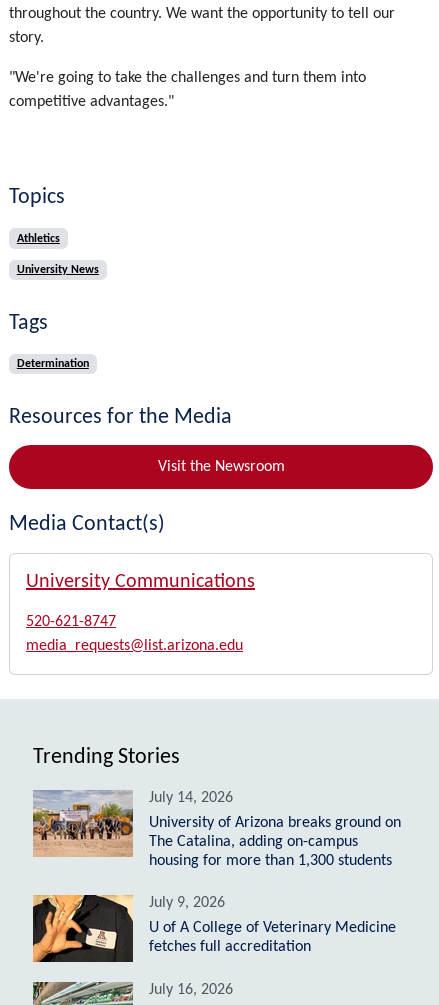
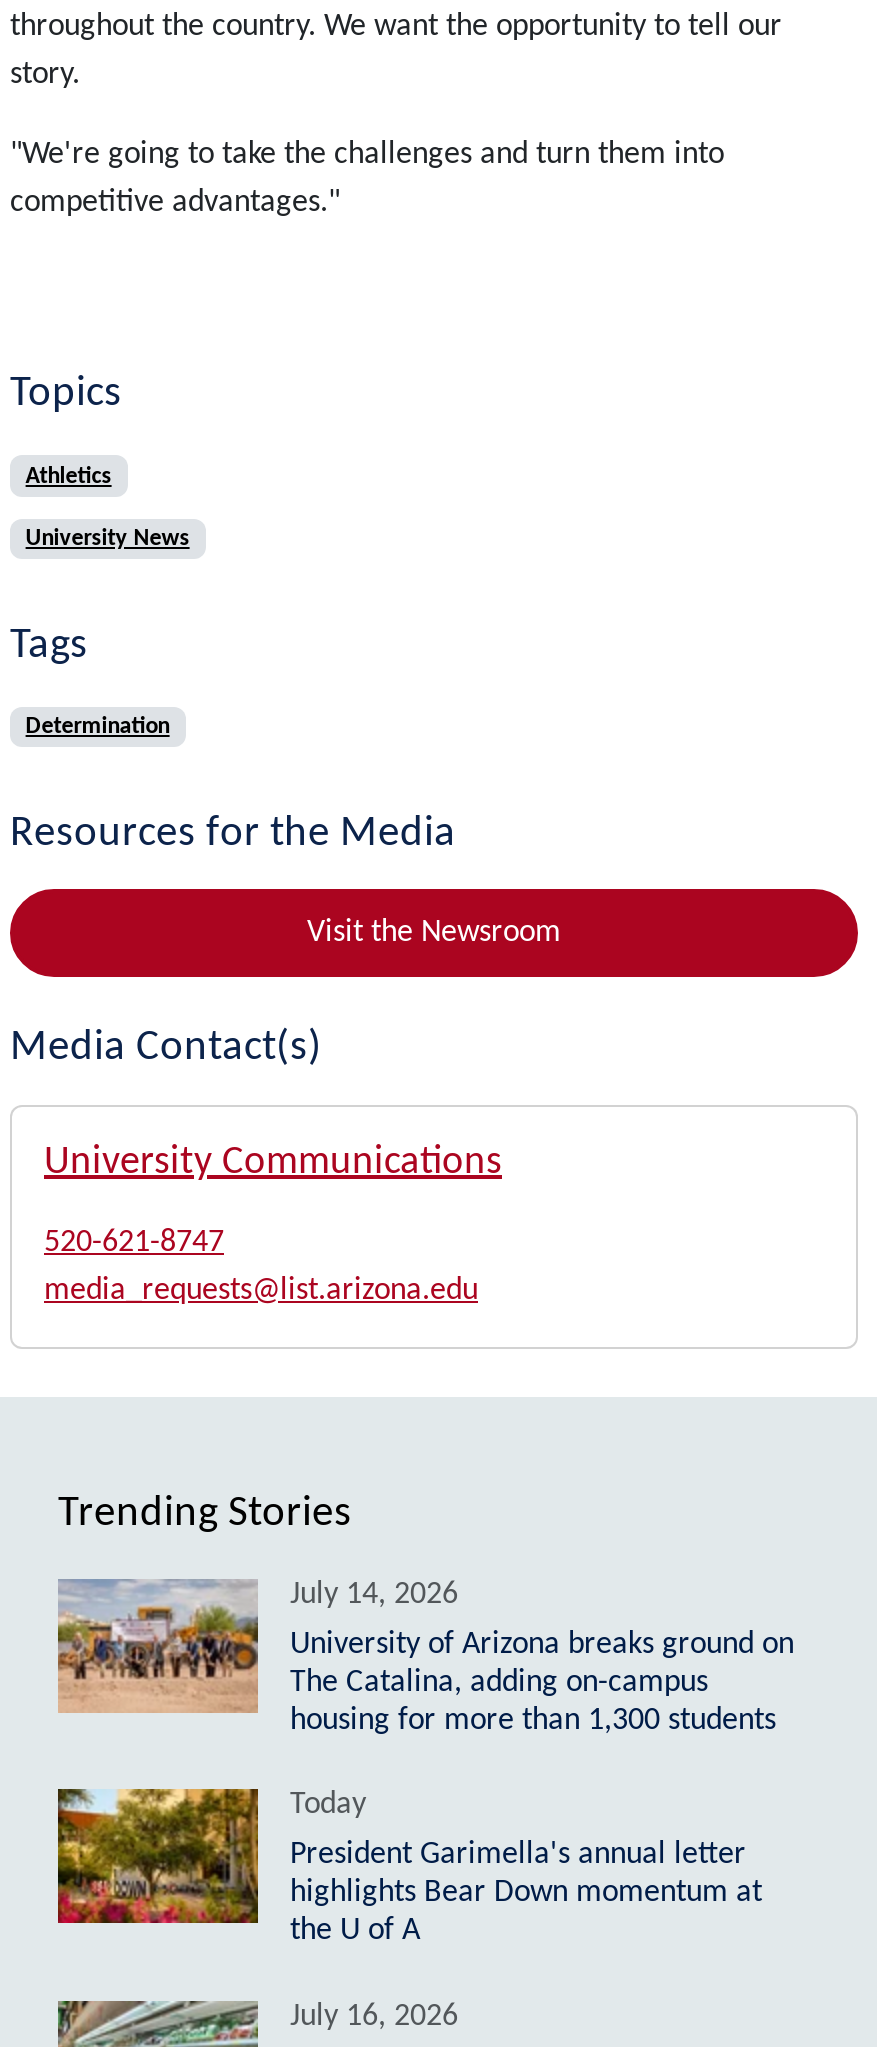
- [image]
- July 9, 2026
+ [image]
+ Today

- U of A College of Veterinary Medicine
- fetches full accreditation
+ President Garimella's annual letter
+ highlights Bear Down momentum at
+ the U of A
